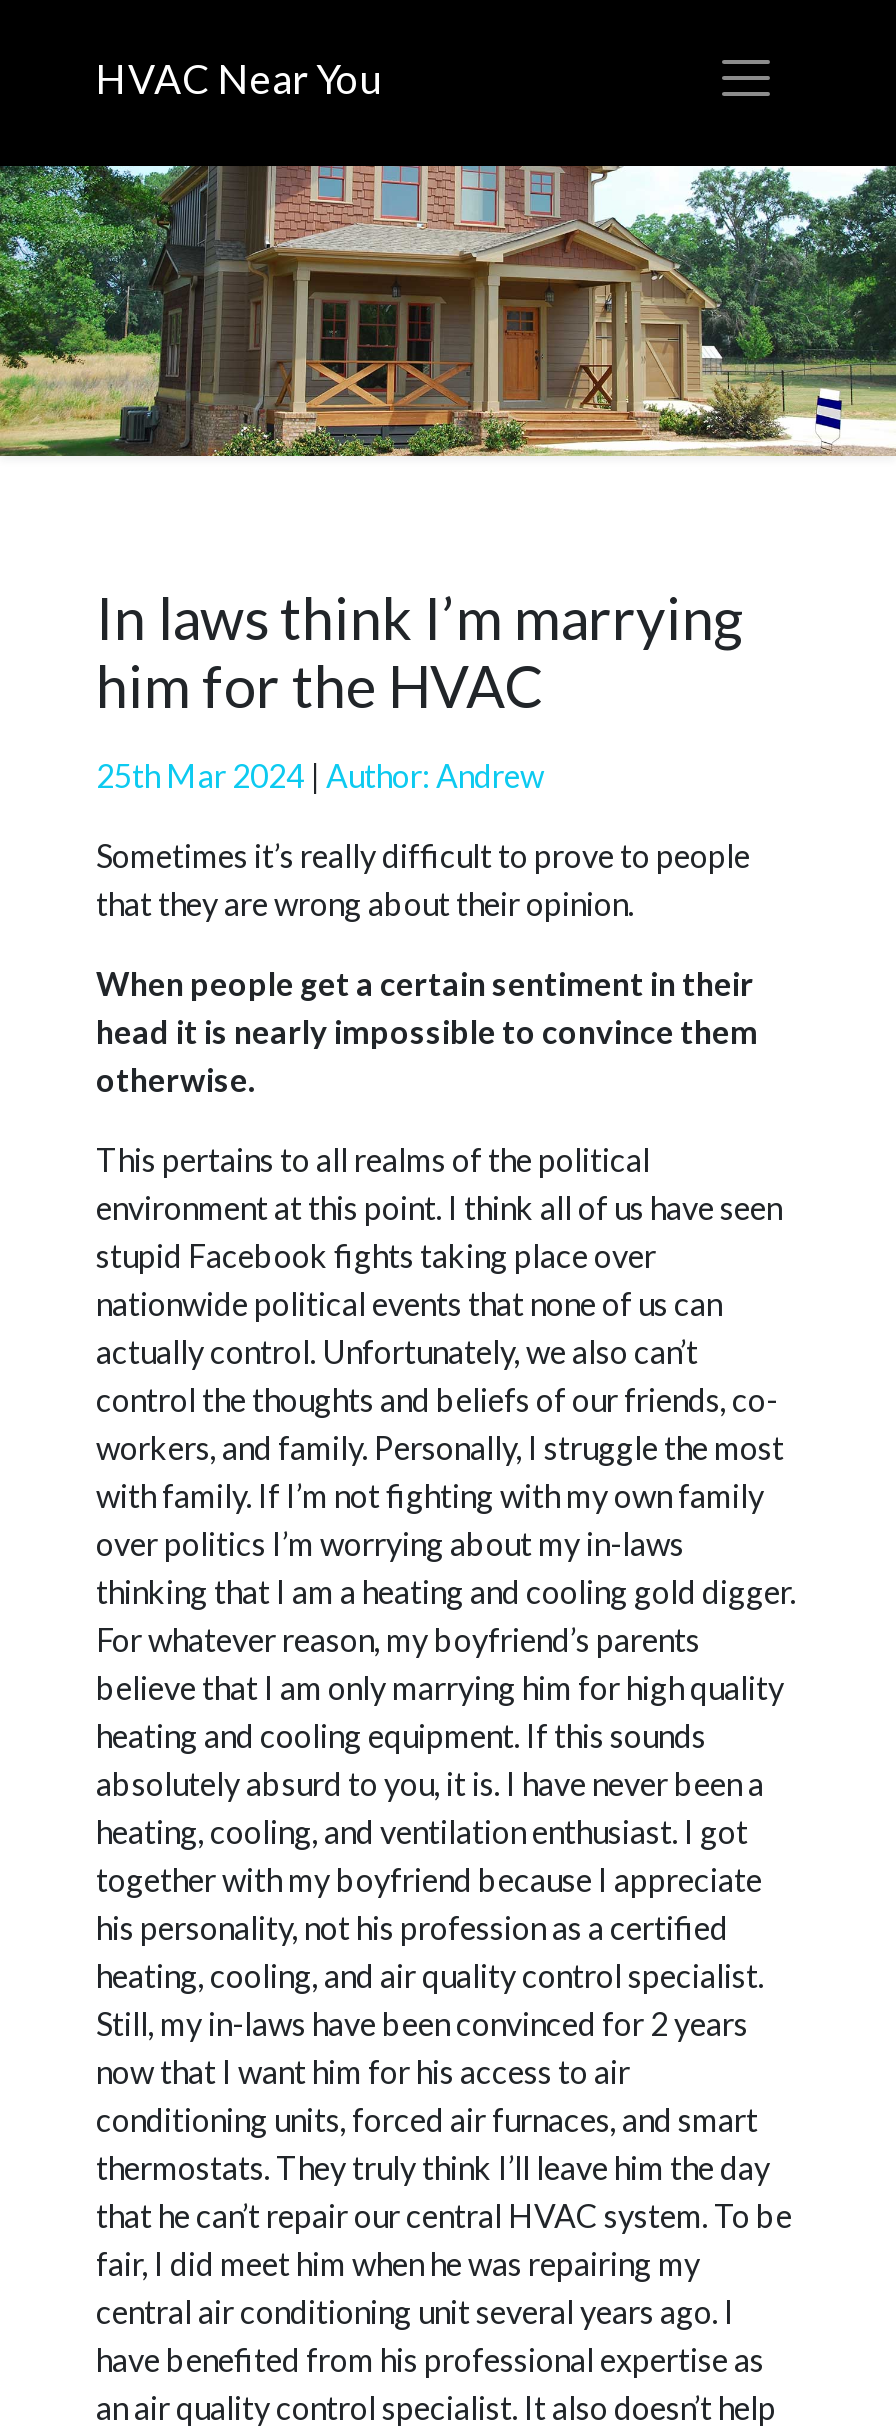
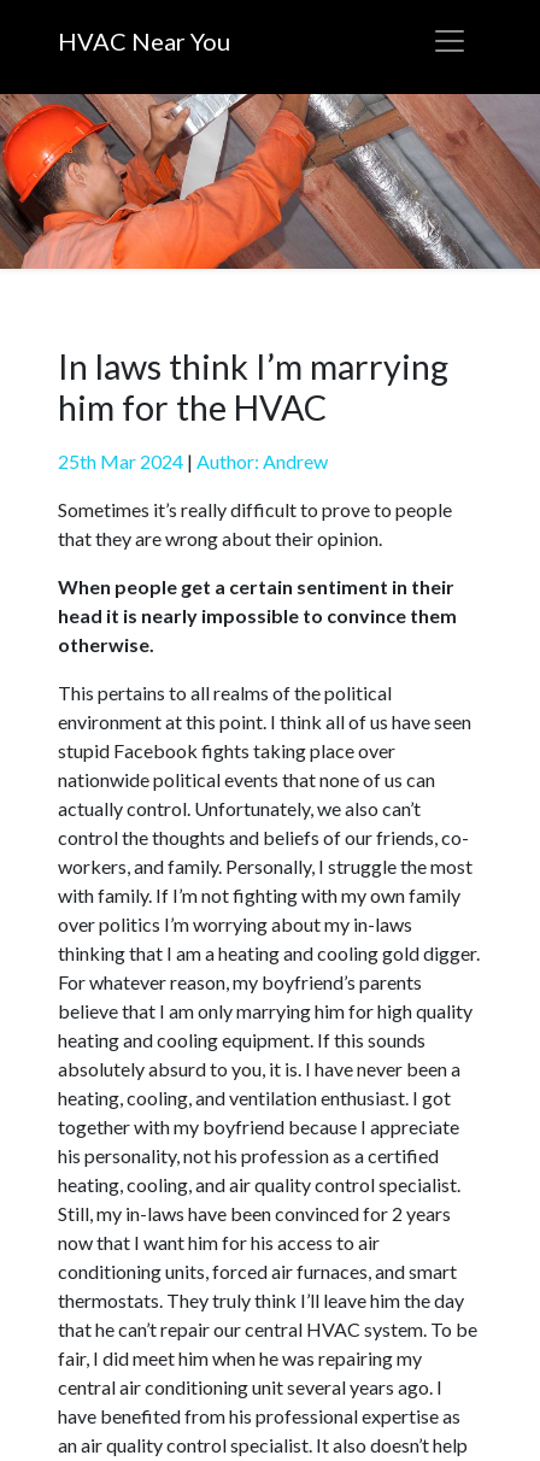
- [image]
+ [image]
